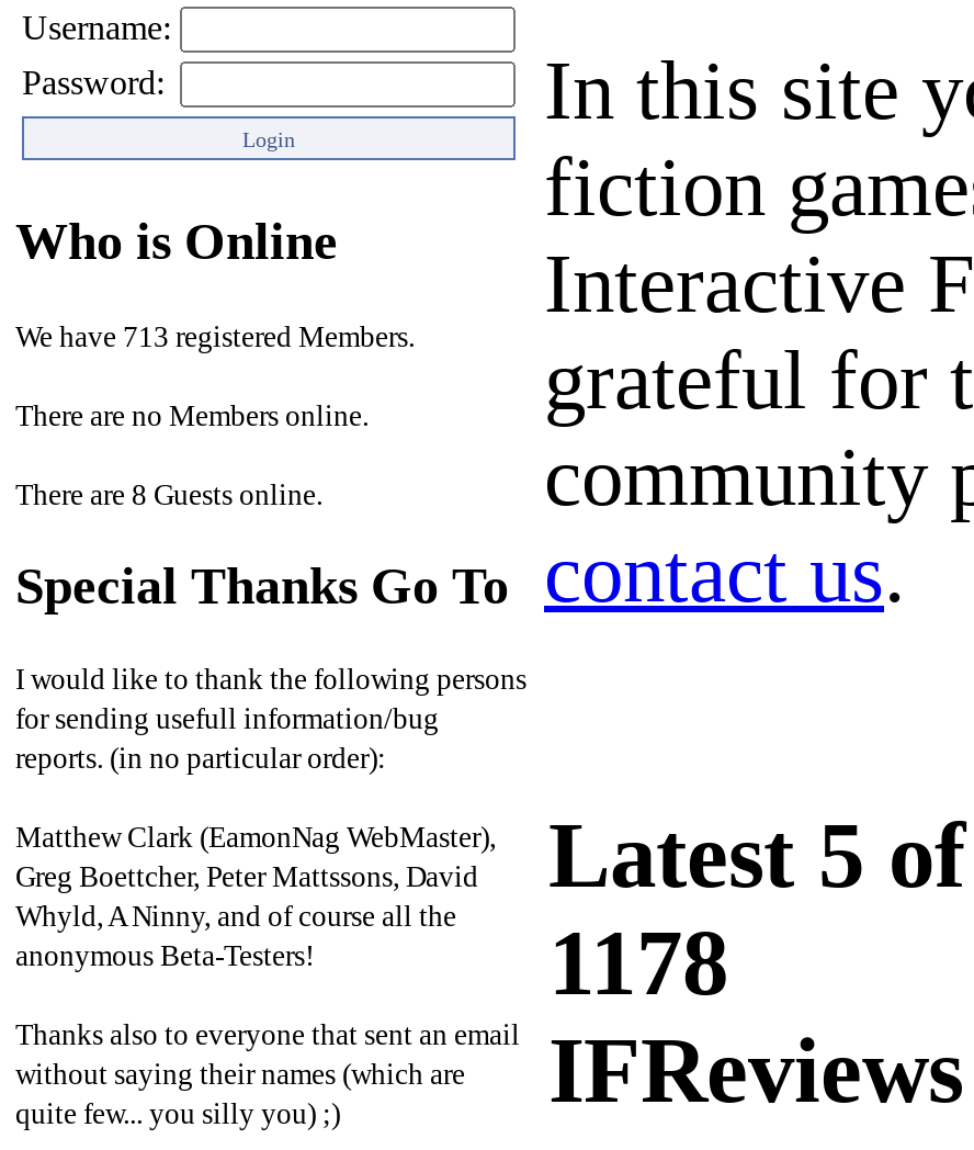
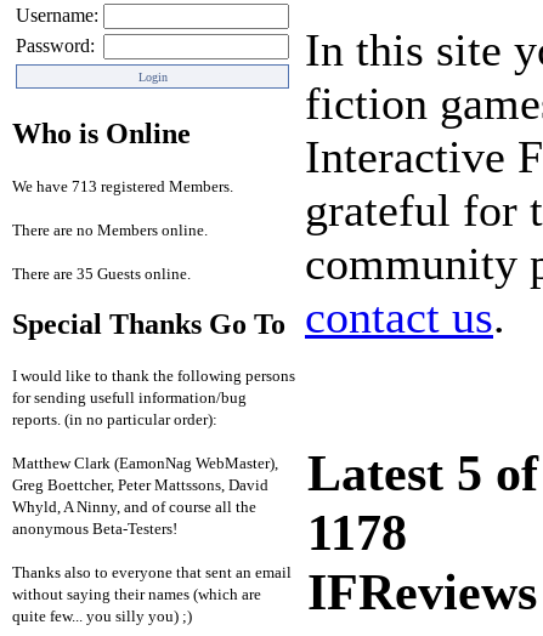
- There are 8 Guests online.
+ There are 35 Guests online.
